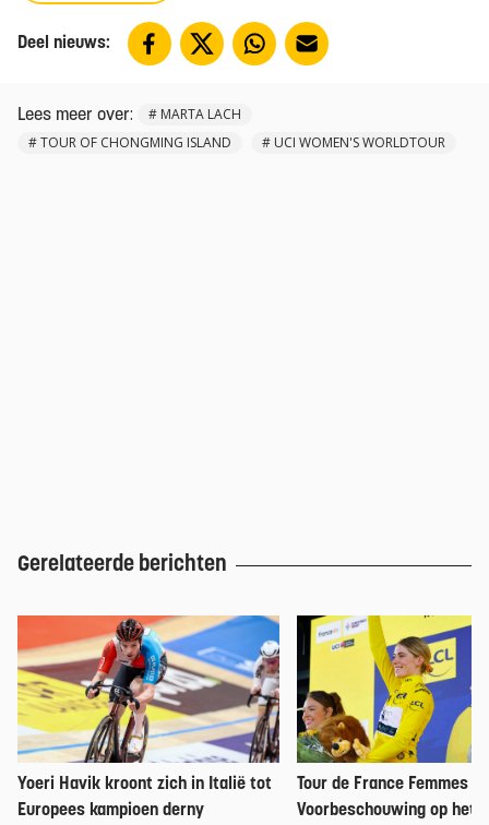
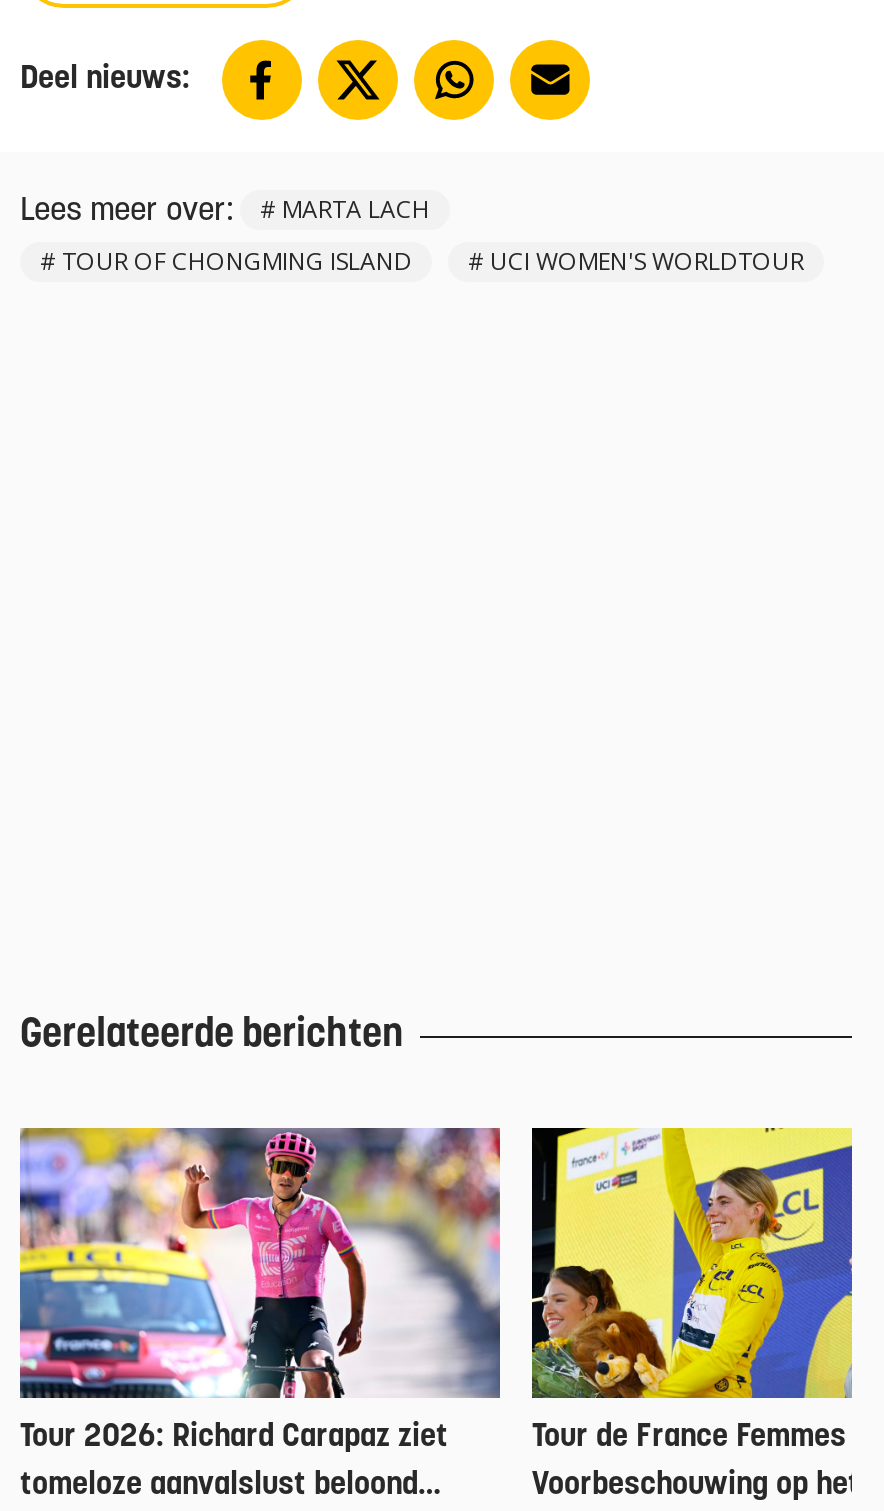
- [image]
- Yoeri Havik kroont zich in Italië tot
+ [image]
+ Tour 2026: Richard Carapaz ziet

- Europees kampioen derny
+ tomeloze aanvalslust beloond
